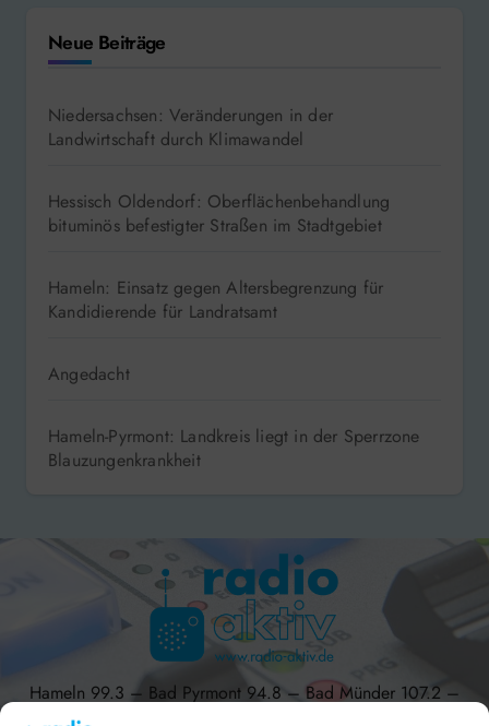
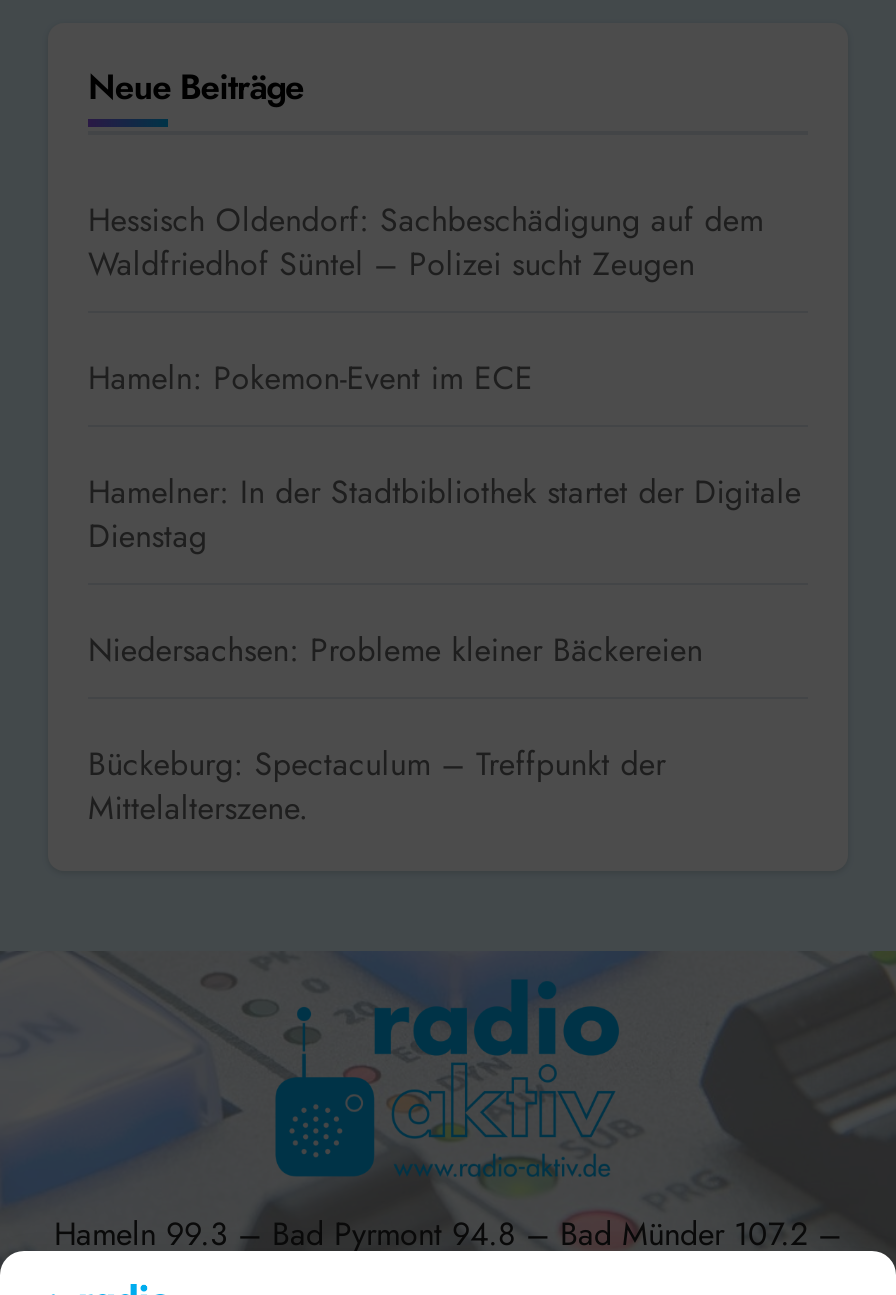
- Niedersachsen: Veränderungen in der
- Landwirtschaft durch Klimawandel
+ Hessisch Oldendorf: Sachbeschädigung auf dem
+ Waldfriedhof Süntel – Polizei sucht Zeugen

- Hessisch Oldendorf: Oberflächenbehandlung
- bituminös befestigter Straßen im Stadtgebiet
+ Hameln: Pokemon-Event im ECE

- Hameln: Einsatz gegen Altersbegrenzung für
- Kandidierende für Landratsamt
+ Hamelner: In der Stadtbibliothek startet der Digitale
+ Dienstag

- Angedacht
+ Niedersachsen: Probleme kleiner Bäckereien

- Hameln-Pyrmont: Landkreis liegt in der Sperrzone
- Blauzungenkrankheit
+ Bückeburg: Spectaculum – Treffpunkt der
+ Mittelalterszene.
